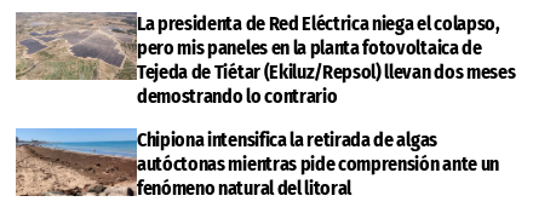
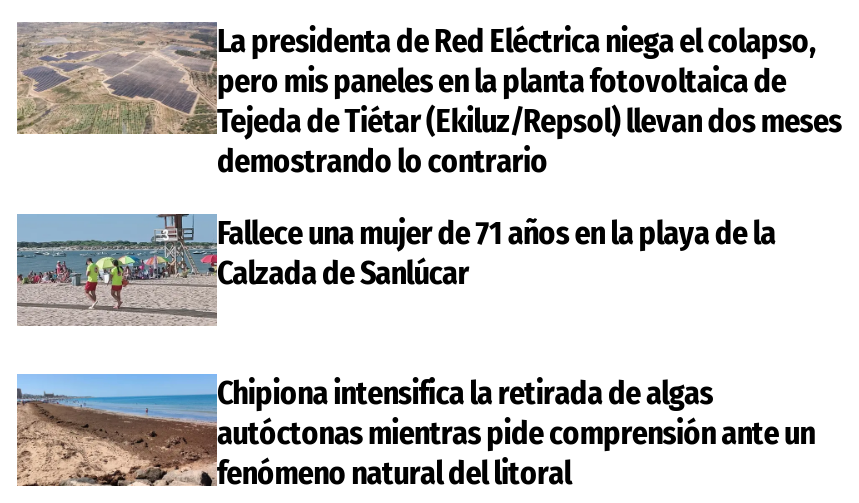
+ Fallece una mujer de 71 años en la playa de la
+ Calzada de Sanlúcar
